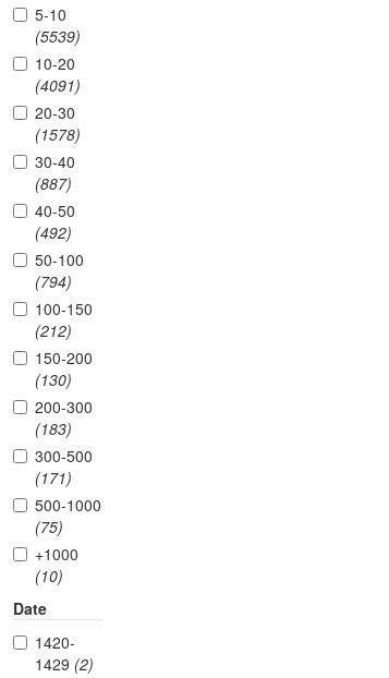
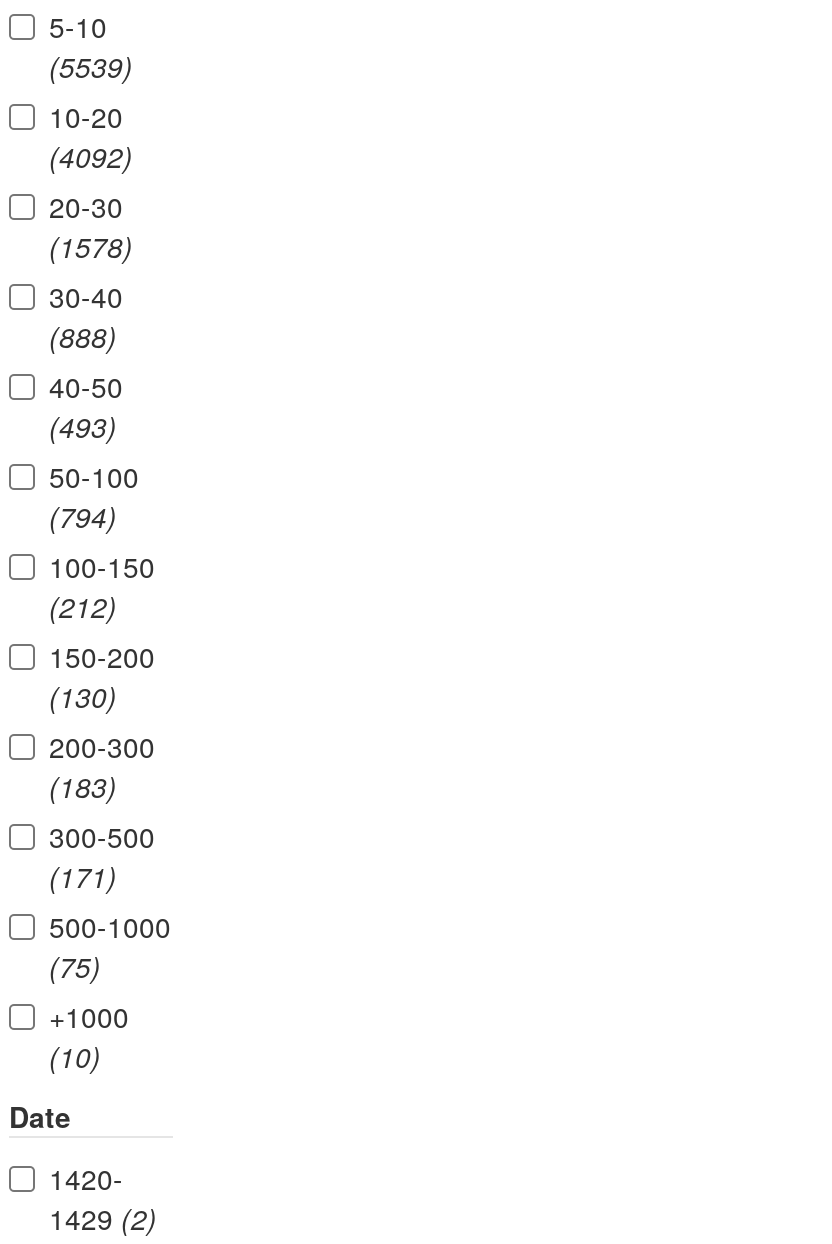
- (4091)
+ (4092)

- (887)
+ (888)

- (492)
+ (493)
